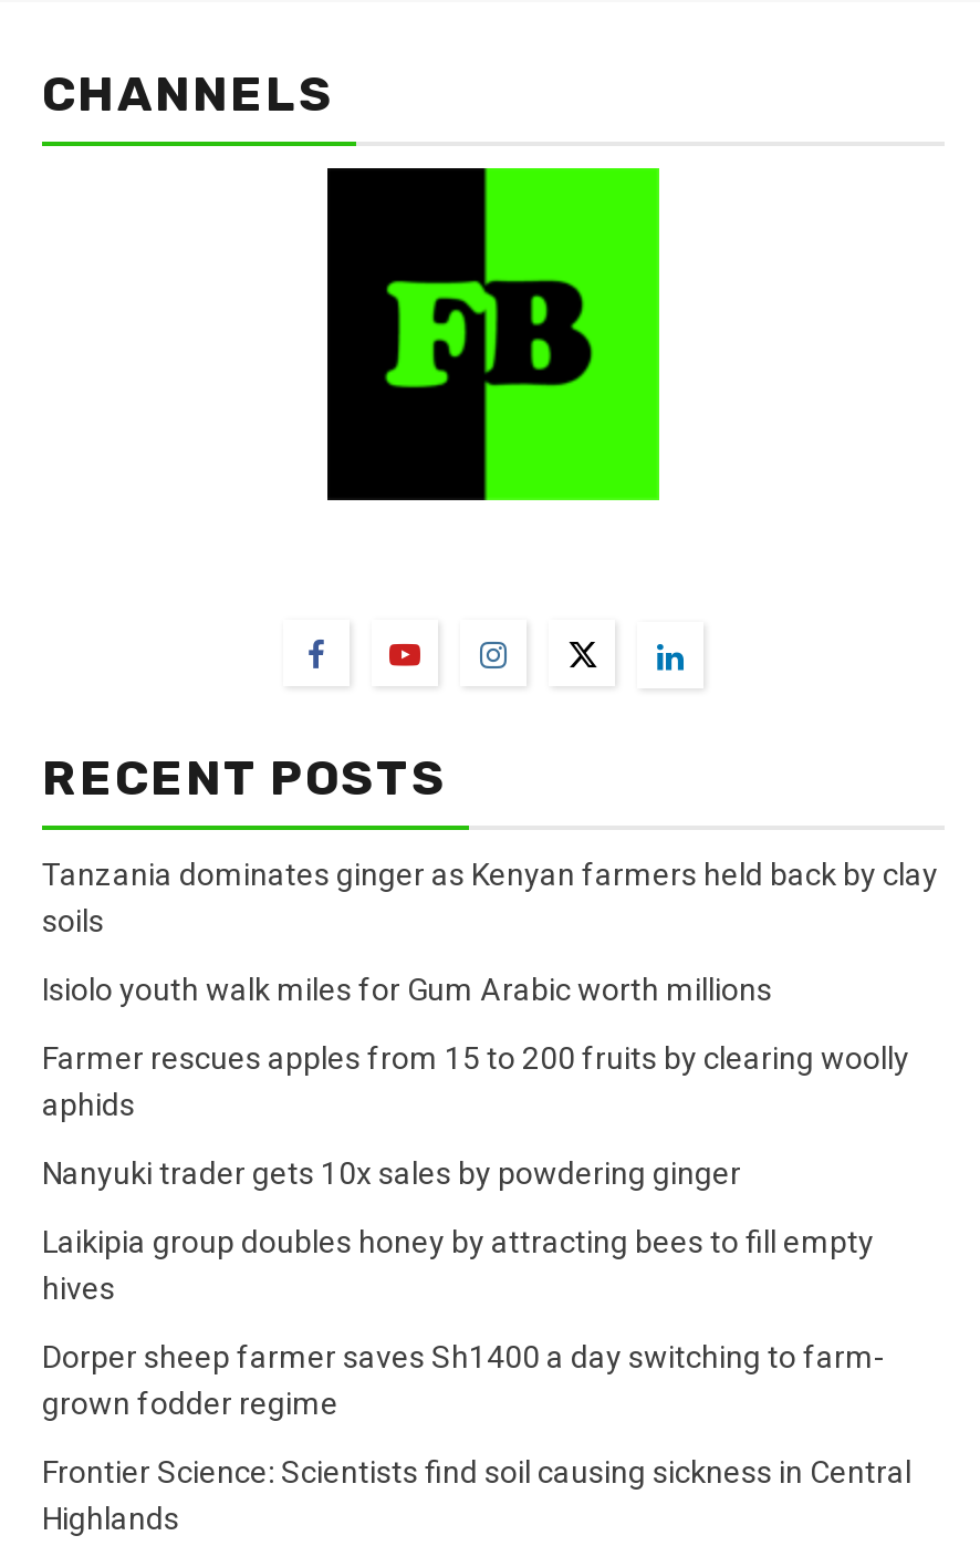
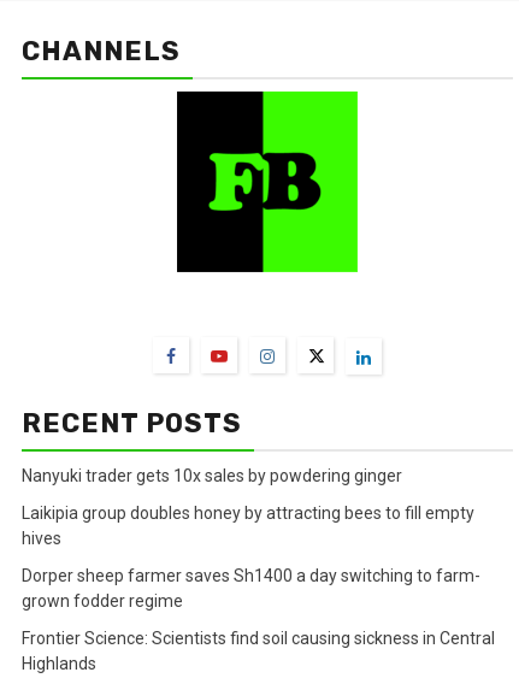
- Tanzania dominates ginger as Kenyan farmers held back by clay
- soils
- Isiolo youth walk miles for Gum Arabic worth millions
- Farmer rescues apples from 15 to 200 fruits by clearing woolly
- aphids
